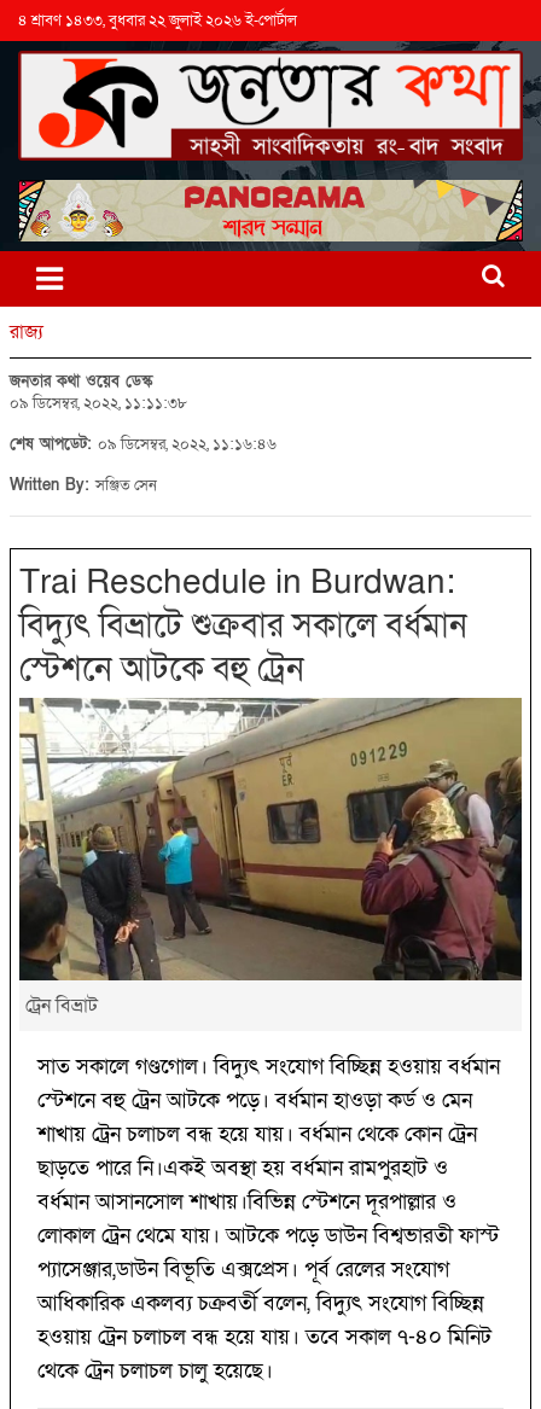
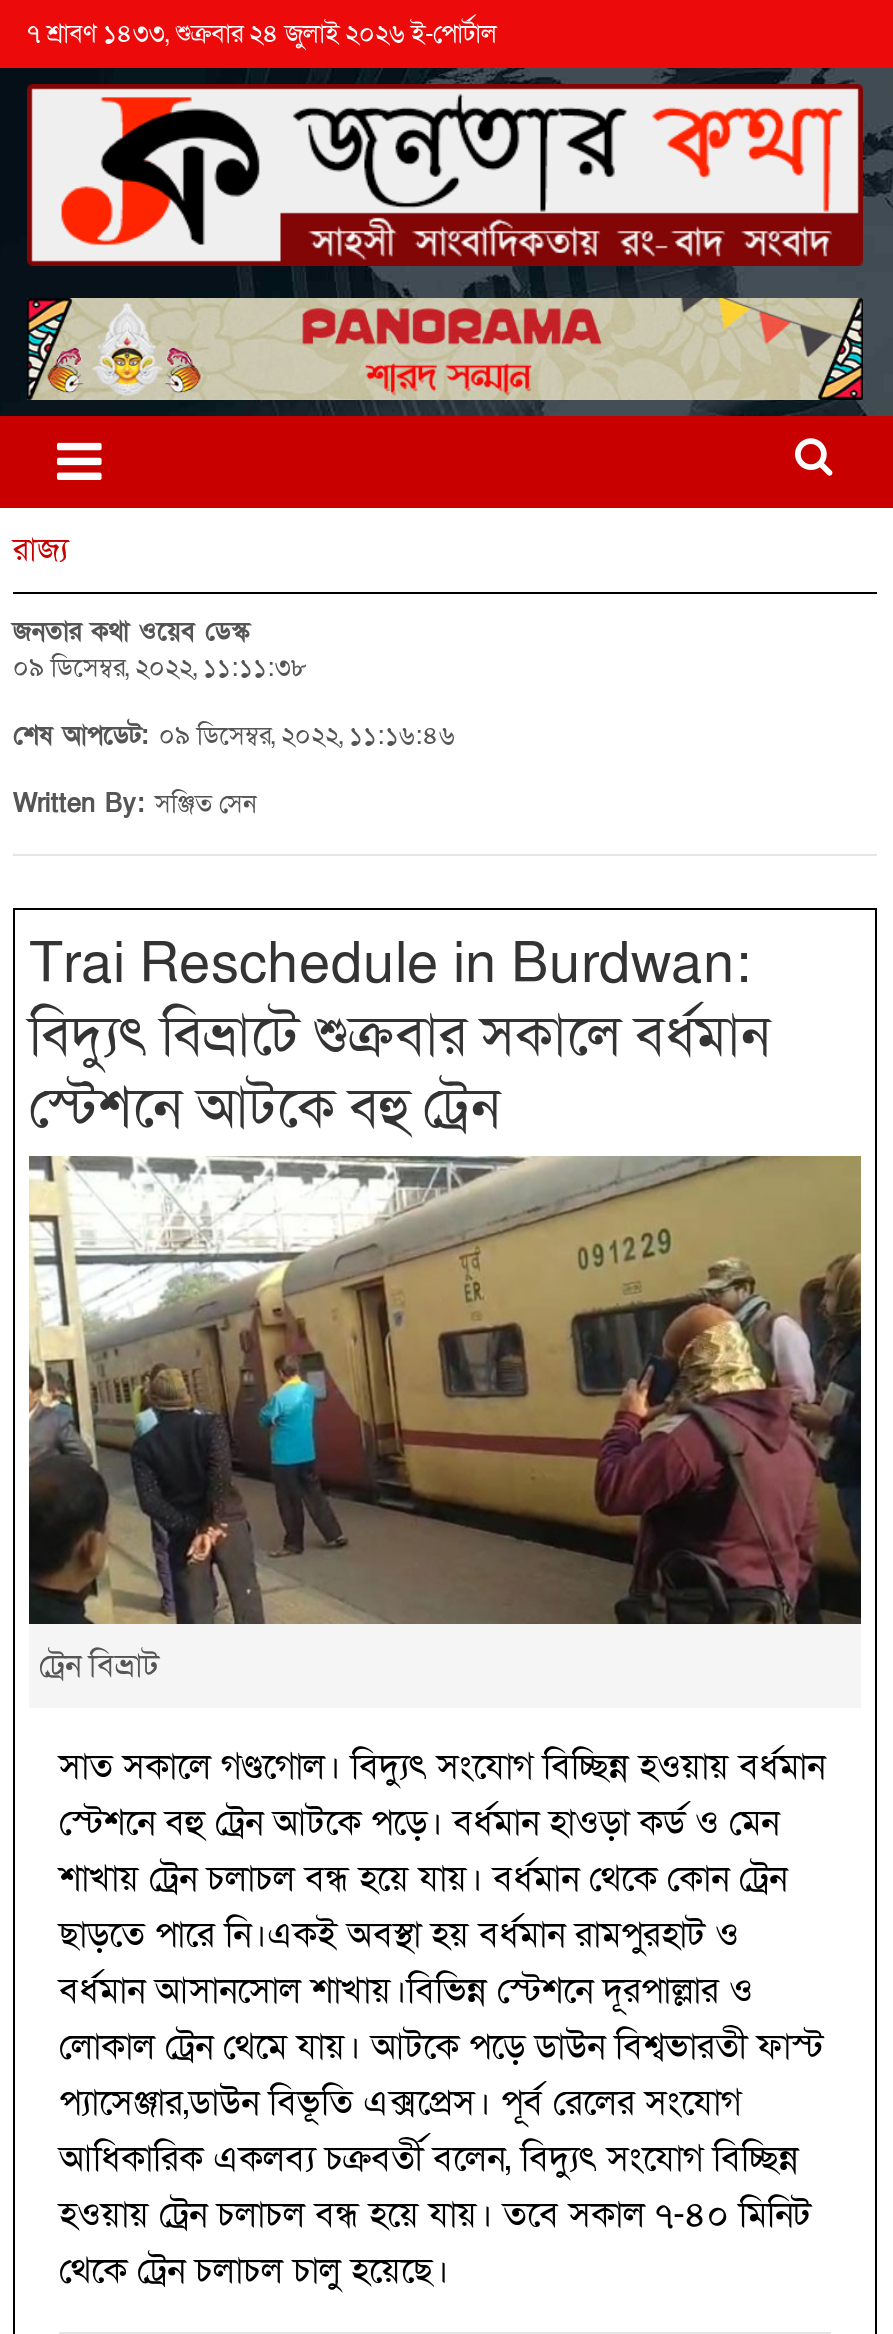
- ৪ শ্রাবণ ১৪৩৩, বুধবার ২২ জুলাই ২০২৬ ই-পোর্টাল
+ ৭ শ্রাবণ ১৪৩৩, শুক্রবার ২৪ জুলাই ২০২৬ ই-পোর্টাল
